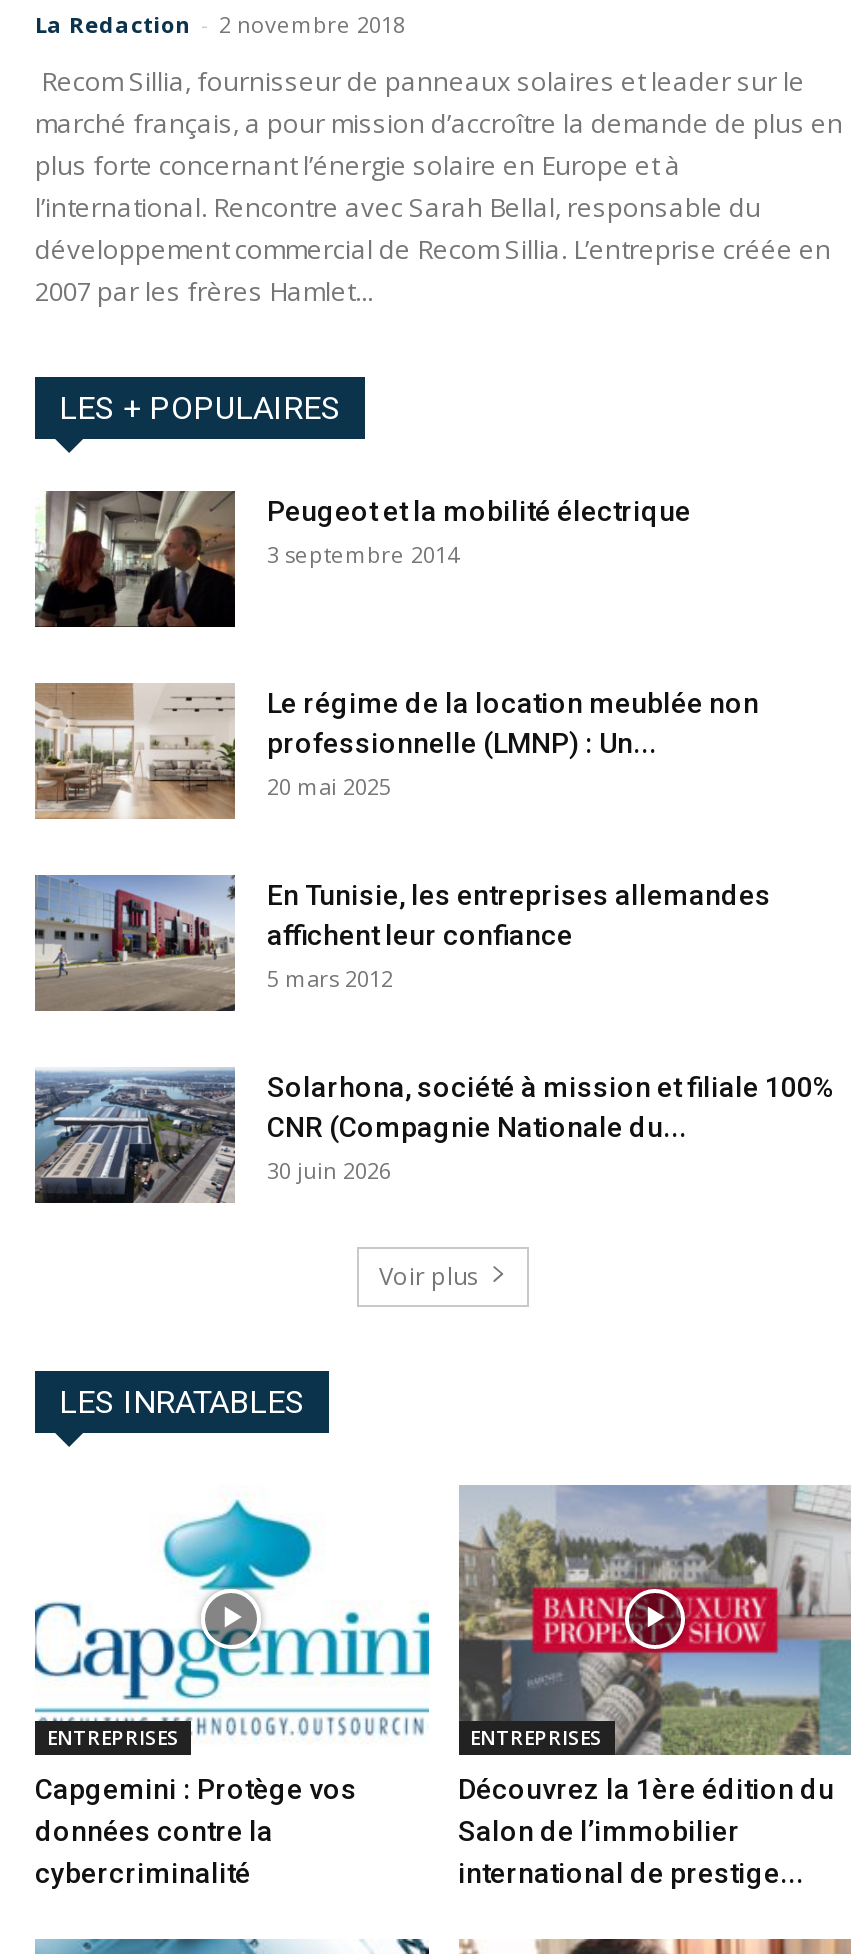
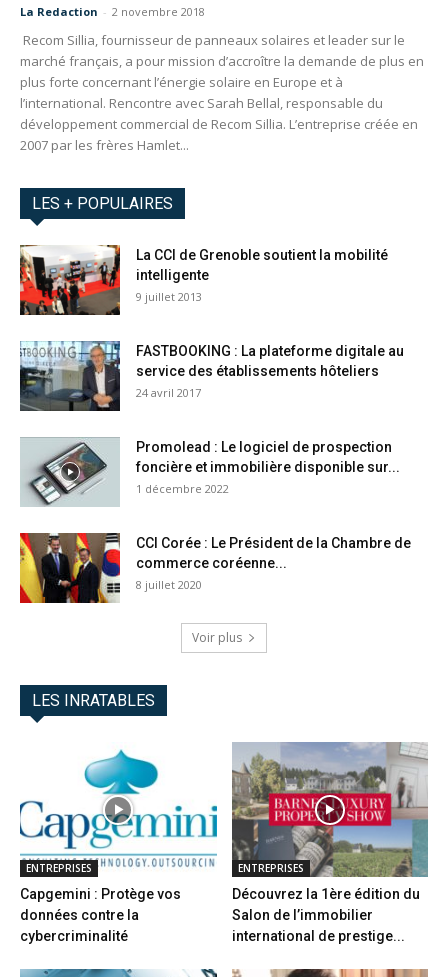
- [image]
- Peugeot et la mobilité électrique
- 3 septembre 2014
+ [image]
+ La CCI de Grenoble soutient la mobilité
+ intelligente
+ 9 juillet 2013

- [image]
- Le régime de la location meublée non
- professionnelle (LMNP) : Un...
- 20 mai 2025
+ [image]
+ FASTBOOKING : La plateforme digitale au
+ service des établissements hôteliers
+ 24 avril 2017

- [image]
- En Tunisie, les entreprises allemandes
- affichent leur confiance
- 5 mars 2012
+ [image]
+ Promolead : Le logiciel de prospection
+ foncière et immobilière disponible sur...
+ 1 décembre 2022

- [image]
- Solarhona, société à mission et filiale 100%
- CNR (Compagnie Nationale du...
- 30 juin 2026
+ [image]
+ CCI Corée : Le Président de la Chambre de
+ commerce coréenne...
+ 8 juillet 2020
